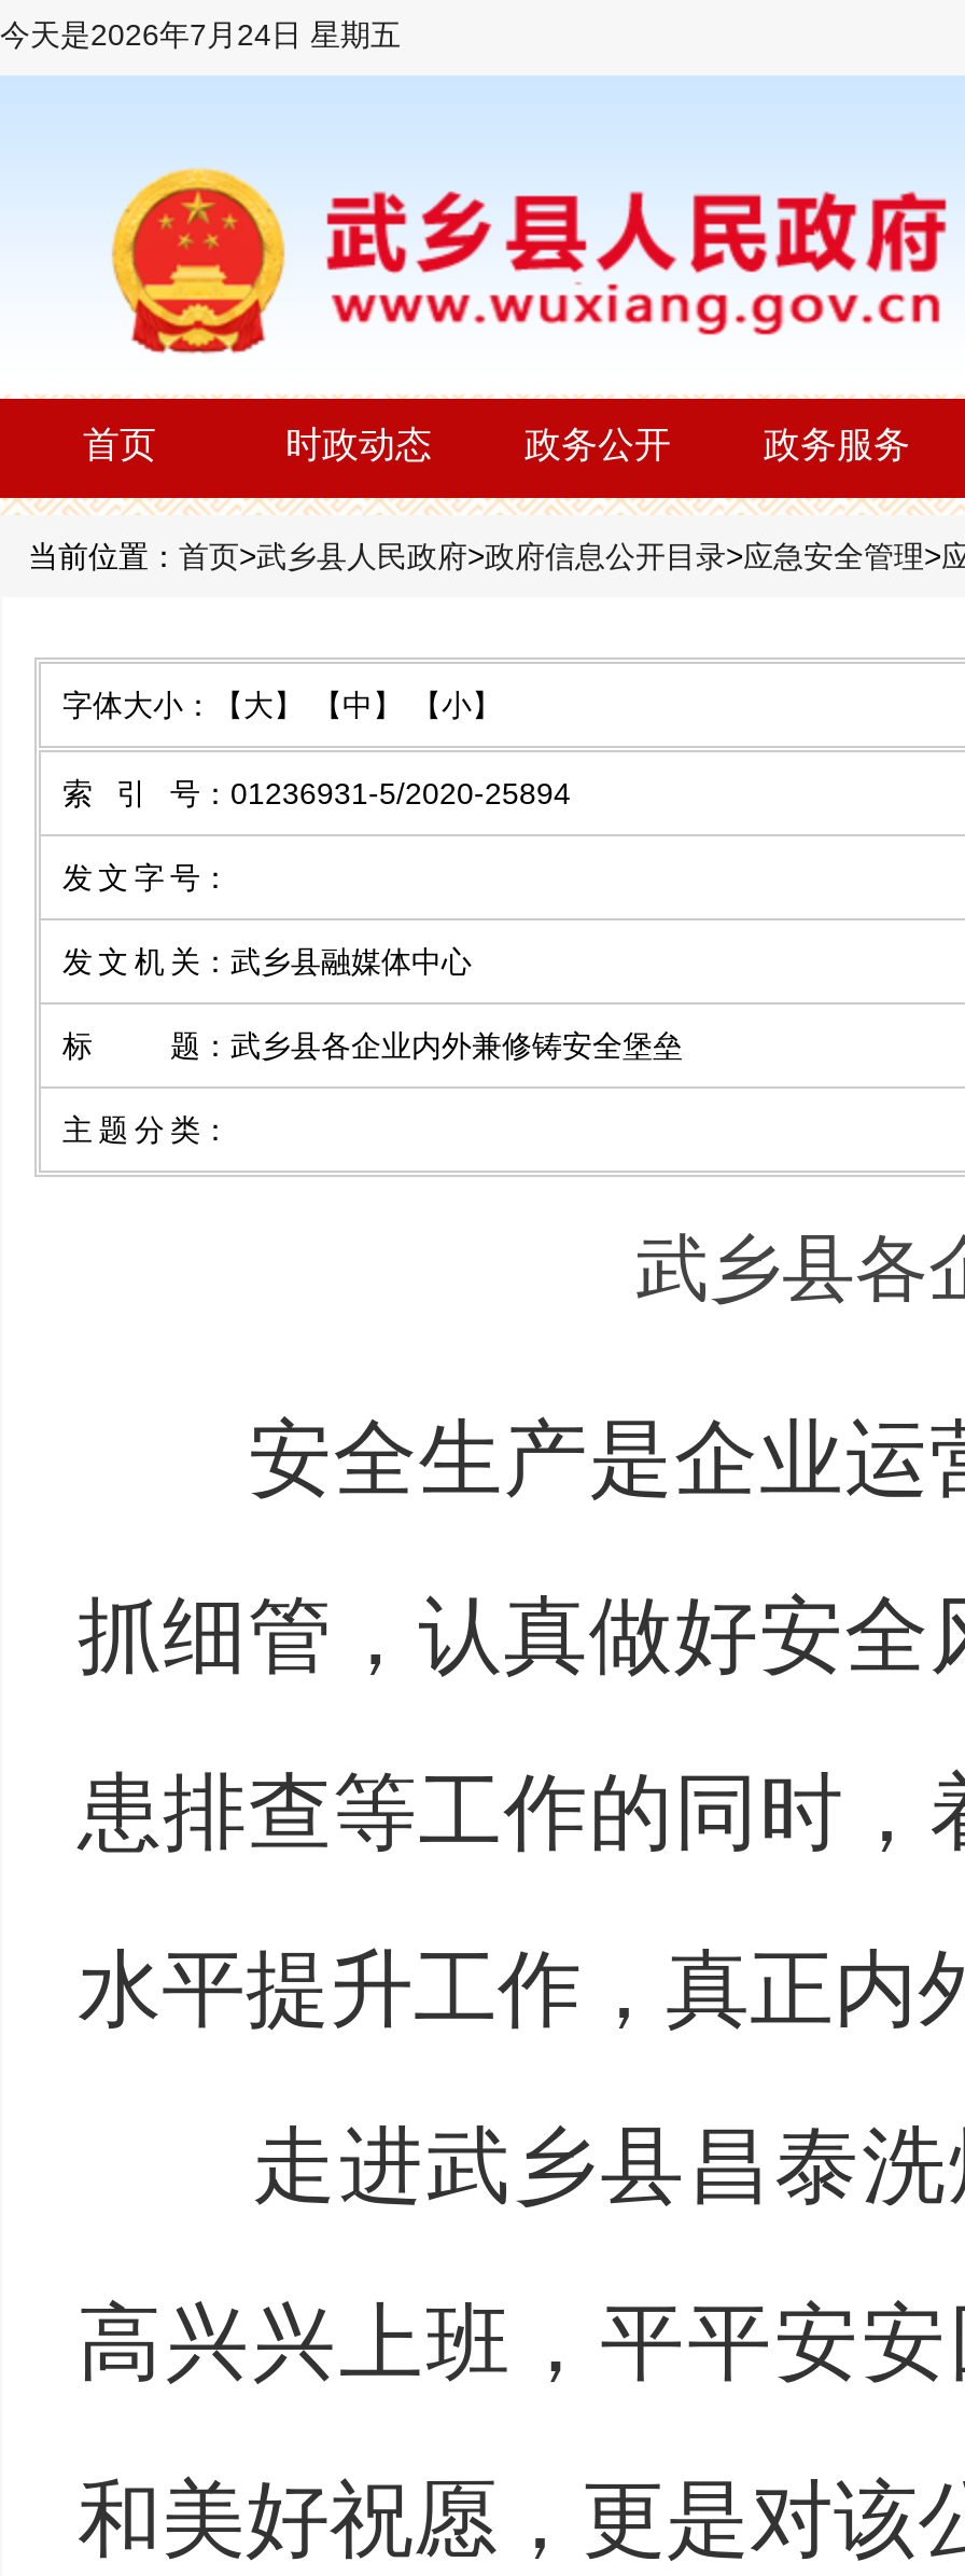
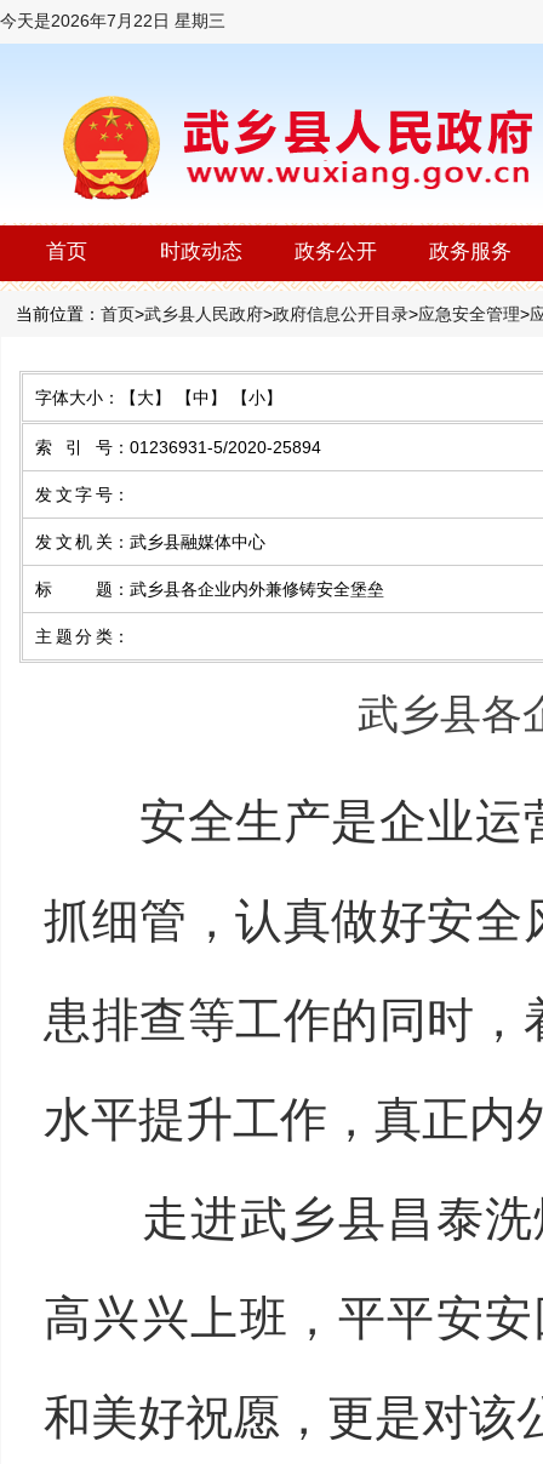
- 今天是2026年7月24日 星期五
+ 今天是2026年7月22日 星期三
